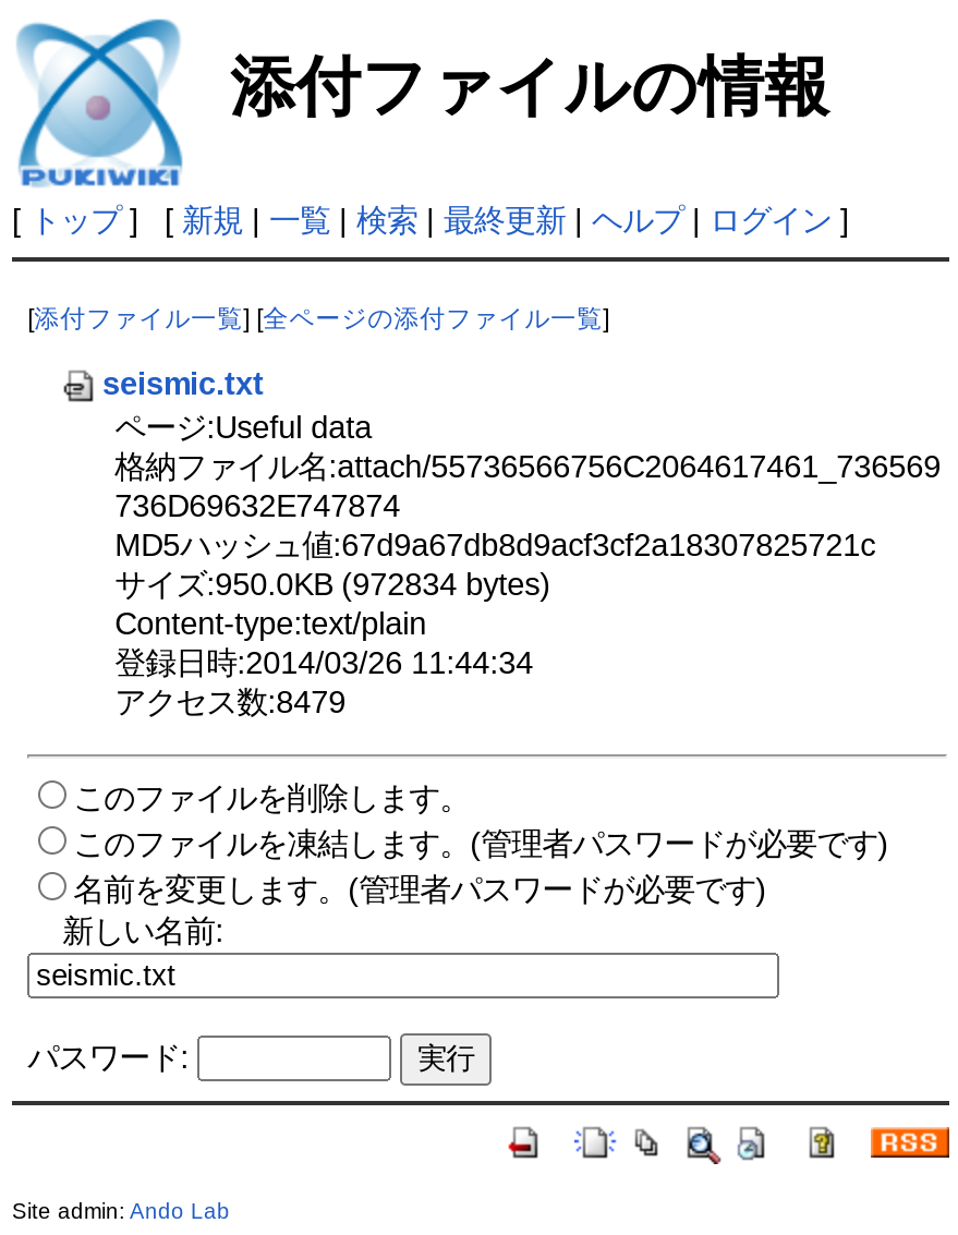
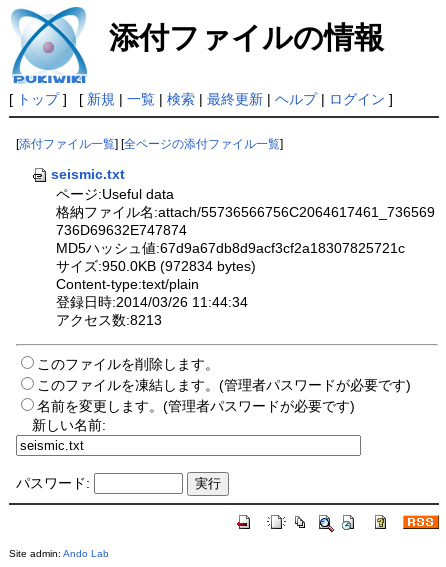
- アクセス数:8479
+ アクセス数:8213
